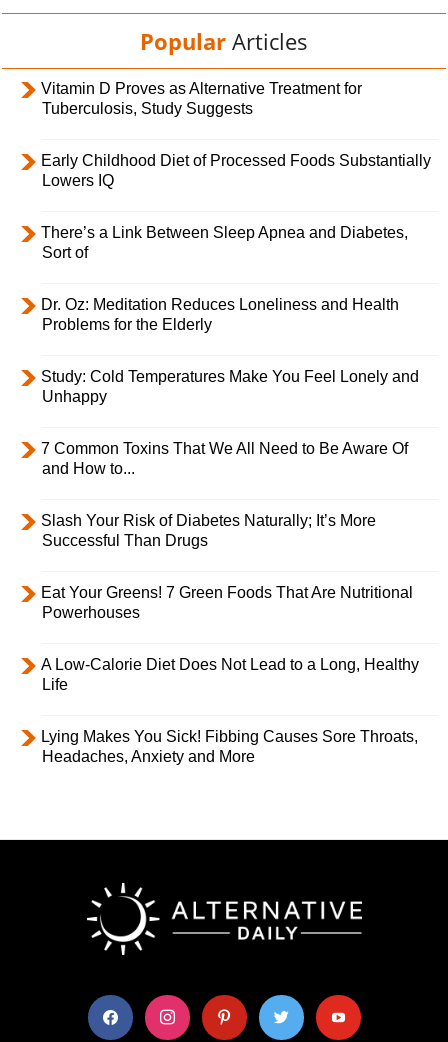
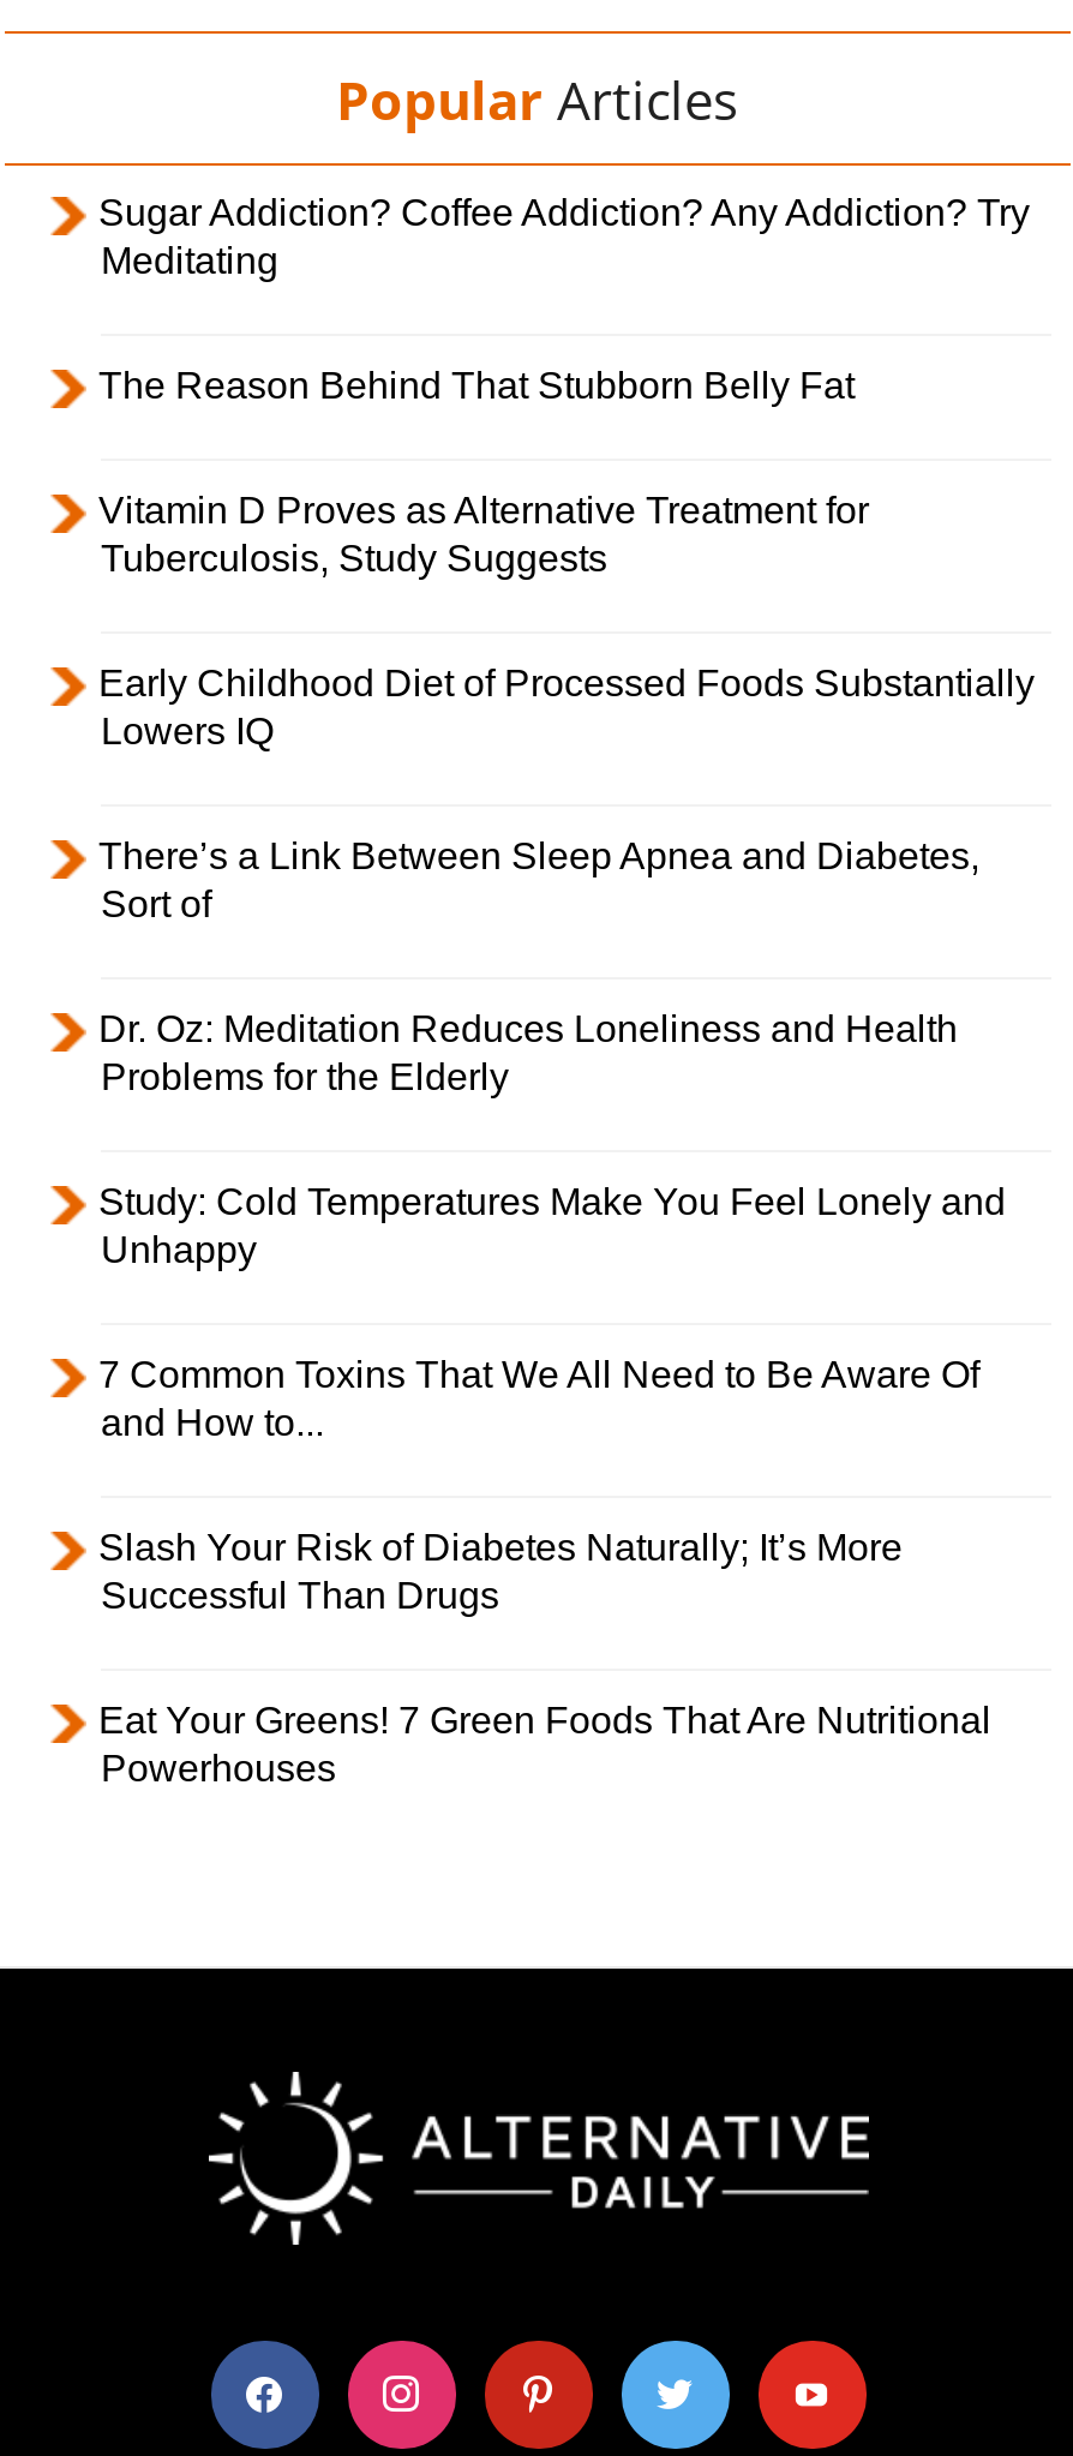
+ Sugar Addiction? Coffee Addiction? Any Addiction? Try
+ Meditating
+ The Reason Behind That Stubborn Belly Fat

moved down: Vitamin D Proves as Alternative Treatment for | Tuberculosis, Study Suggests | Early Childhood Diet of Processed Foods Substantially | ... | Eat Your Greens! 7 Green Foods That Are Nutritional | Powerhouses

- A Low-Calorie Diet Does Not Lead to a Long, Healthy
- Life
- Lying Makes You Sick! Fibbing Causes Sore Throats,
- Headaches, Anxiety and More
